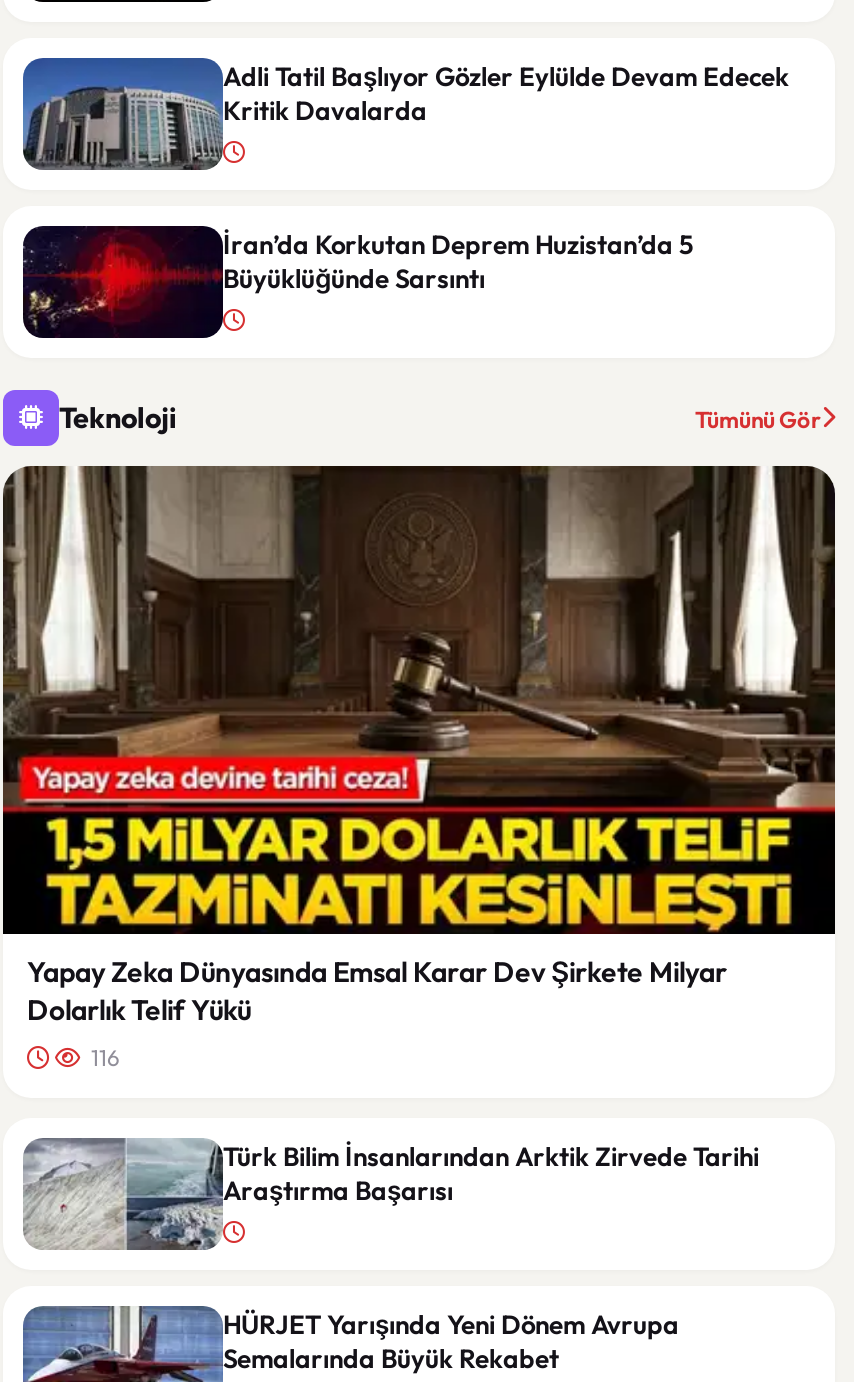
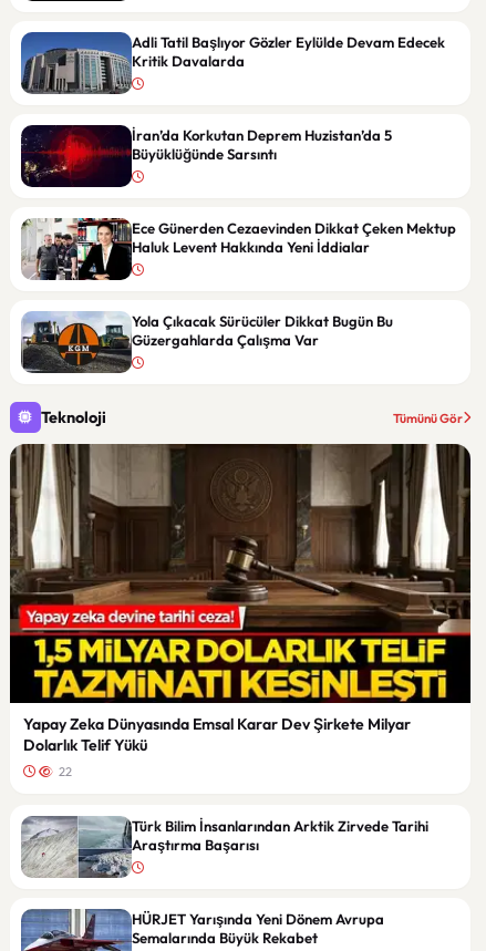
+ [image]
+ Ece Günerden Cezaevinden Dikkat Çeken Mektup
+ Haluk Levent Hakkında Yeni İddialar

+ [image]
+ Yola Çıkacak Sürücüler Dikkat Bugün Bu
+ Güzergahlarda Çalışma Var

- 116
+ 22
